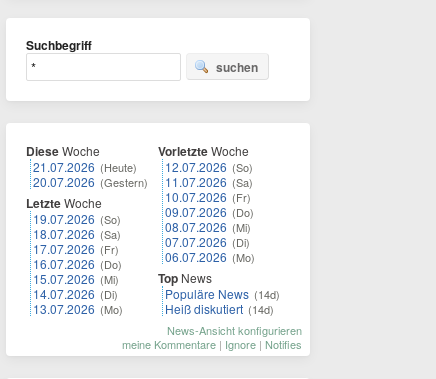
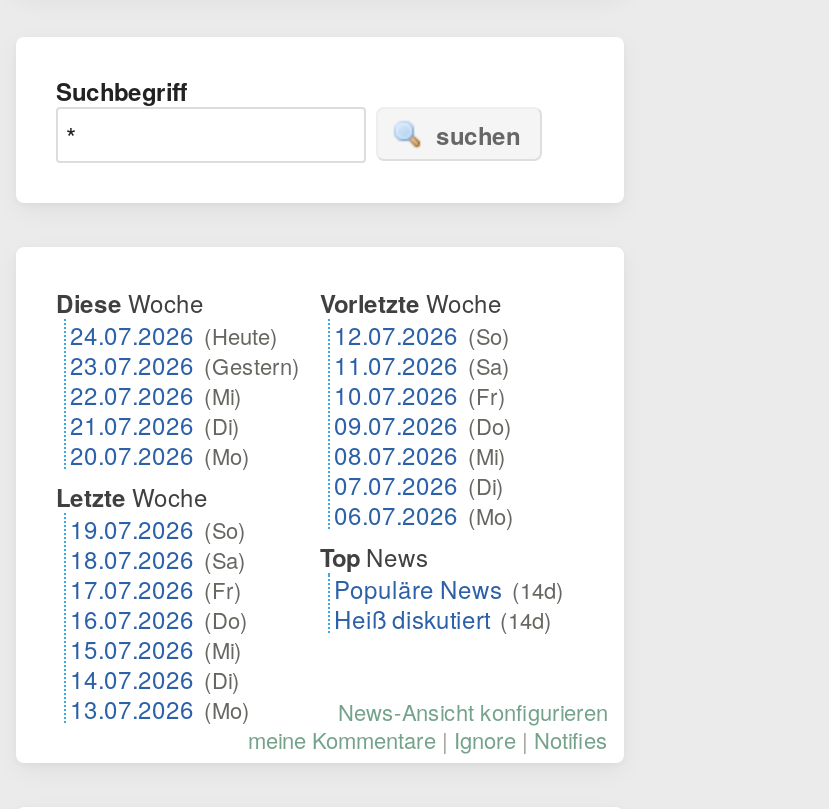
- 21.07.2026 (Heute)
- 20.07.2026 (Gestern)
+ 24.07.2026 (Heute)
+ 23.07.2026 (Gestern)
+ 22.07.2026 (Mi)
+ 21.07.2026 (Di)
+ 20.07.2026 (Mo)

moved down: Letzte Woche | 19.07.2026 (So) | 18.07.2026 (Sa) | 17.07.2026 (Fr) | 16.07.2026 (Do) | 15.07.2026 (Mi) | 14.07.2026 (Di) | 13.07.2026 (Mo)
